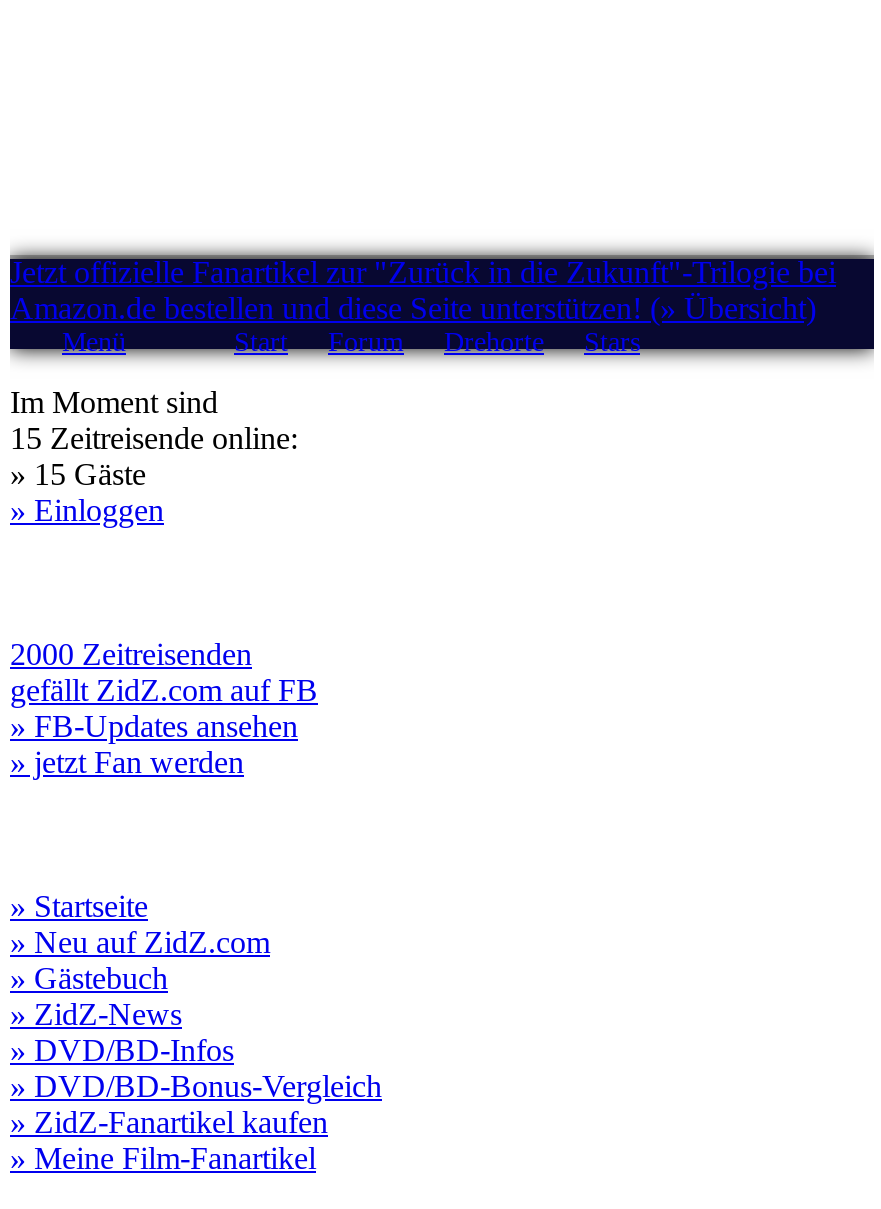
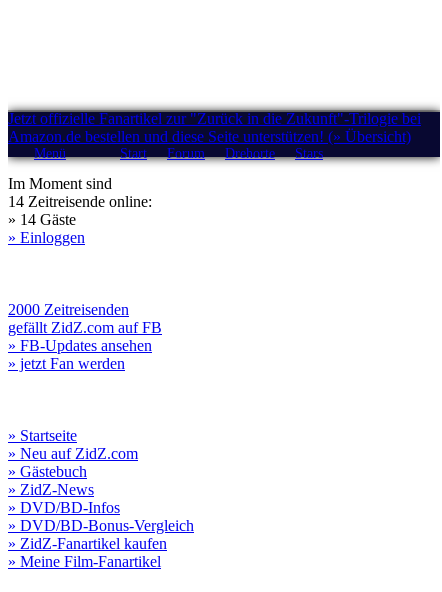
- 15 Zeitreisende online:
+ 14 Zeitreisende online:

- » 15 Gäste
+ » 14 Gäste
